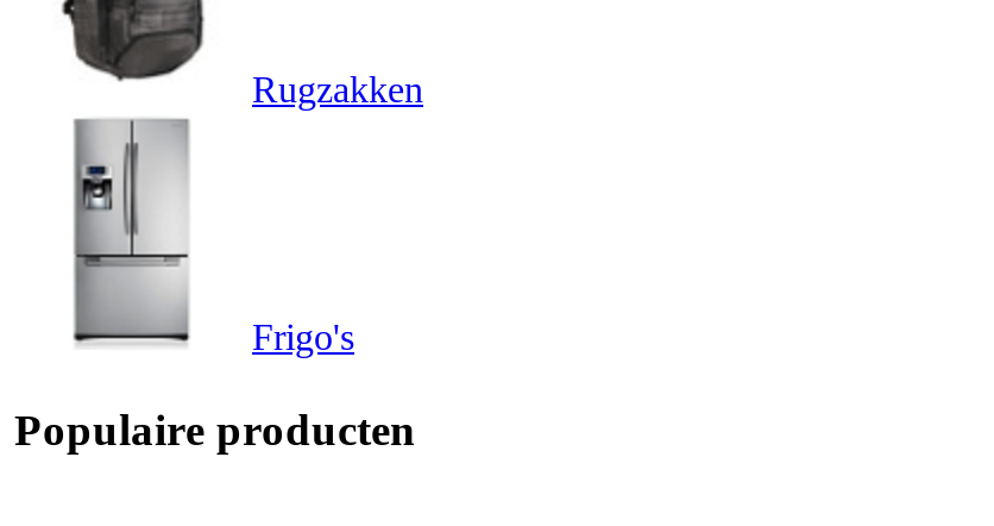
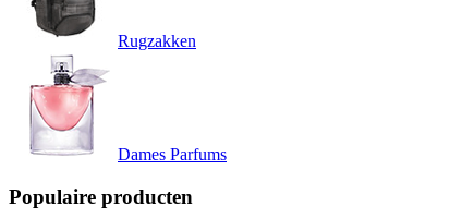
- [image]
- Frigo's
+ [image]
+ Dames Parfums
